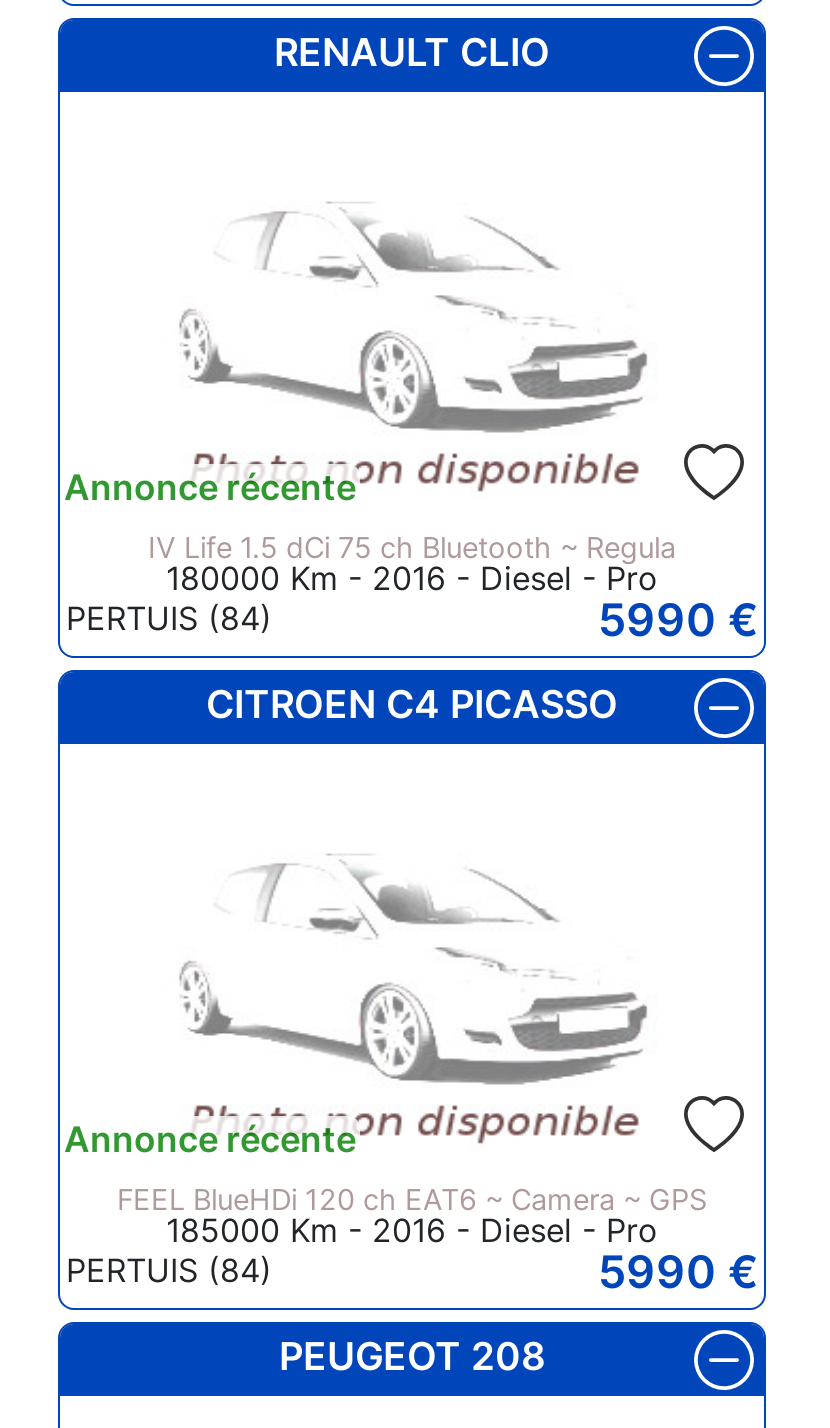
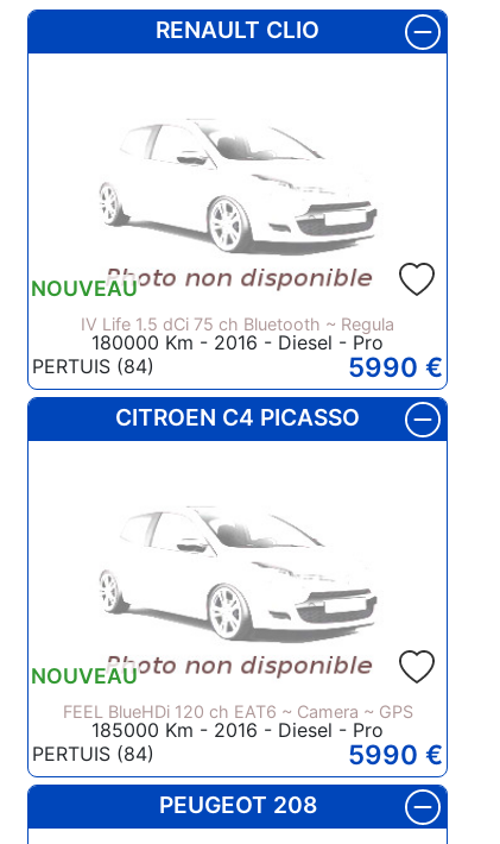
- Annonce récente
+ NOUVEAU

- Annonce récente
+ NOUVEAU
